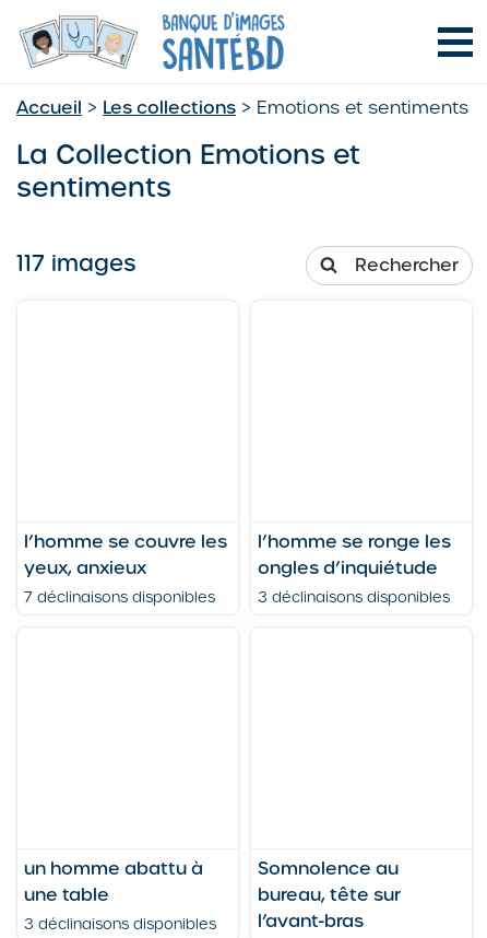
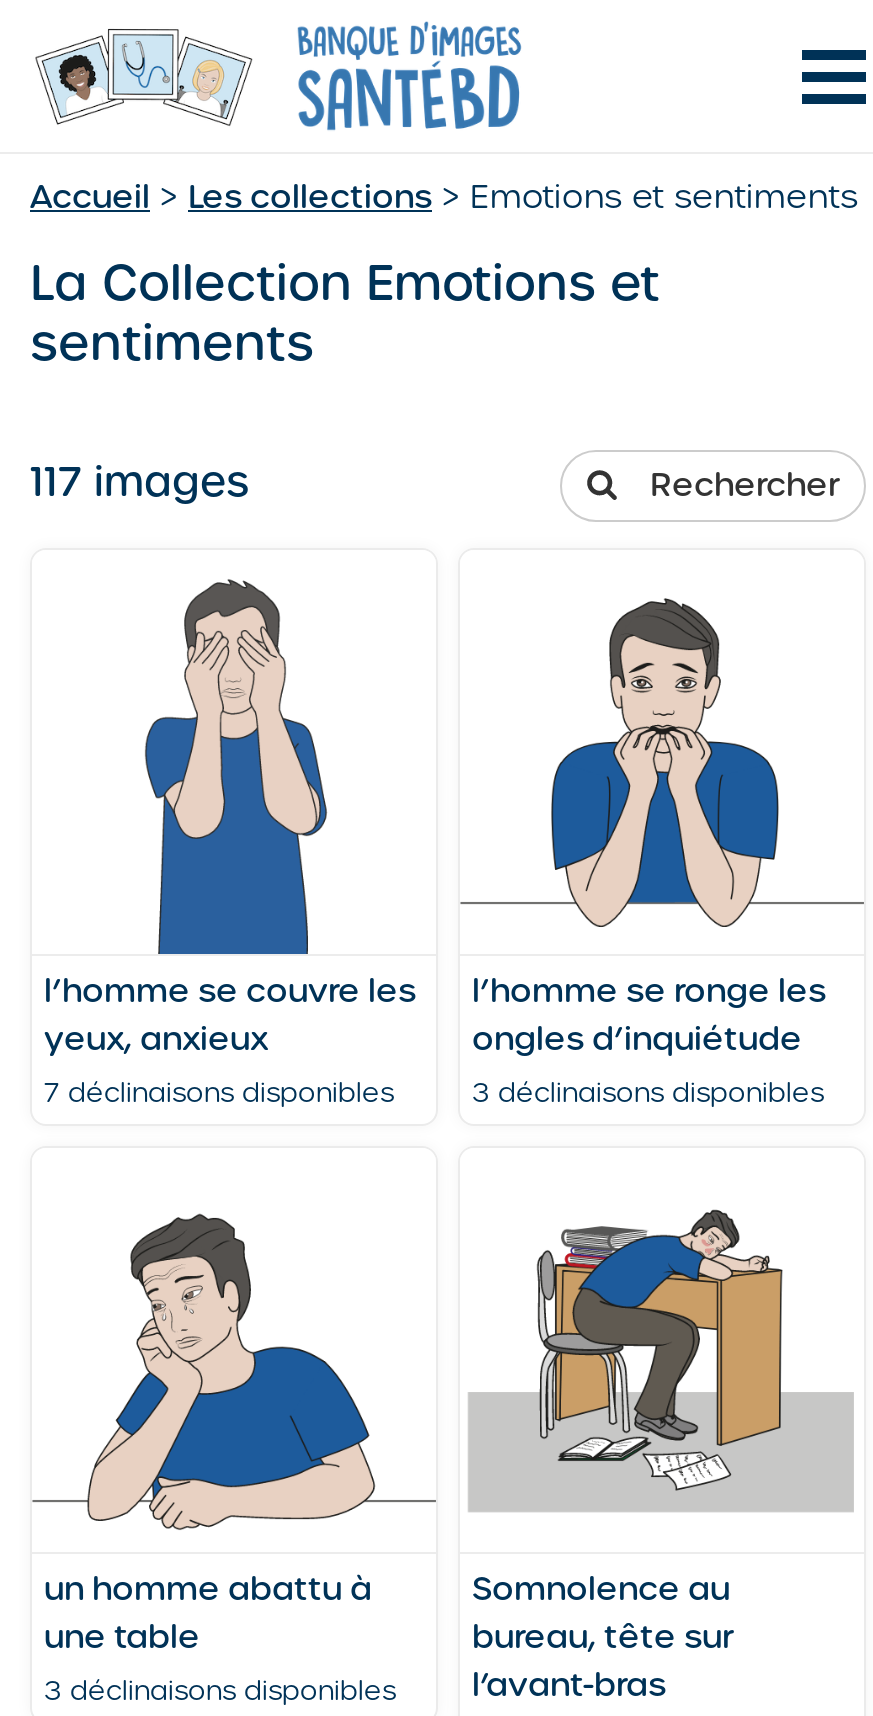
+ [image]

+ [image]

+ [image]

+ [image]
